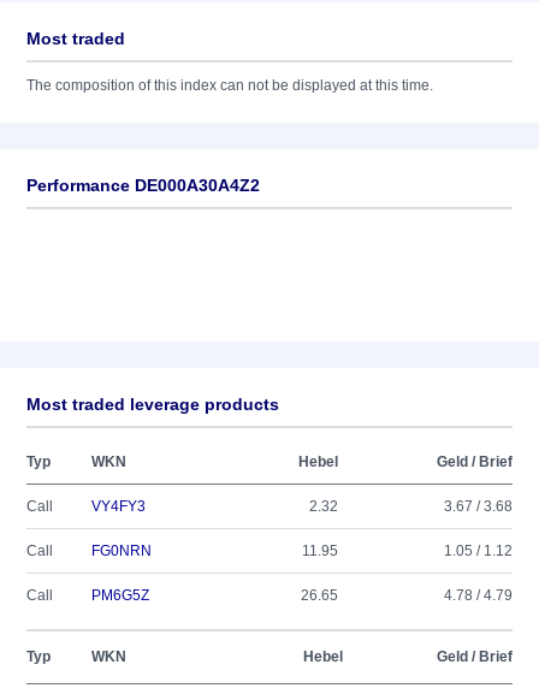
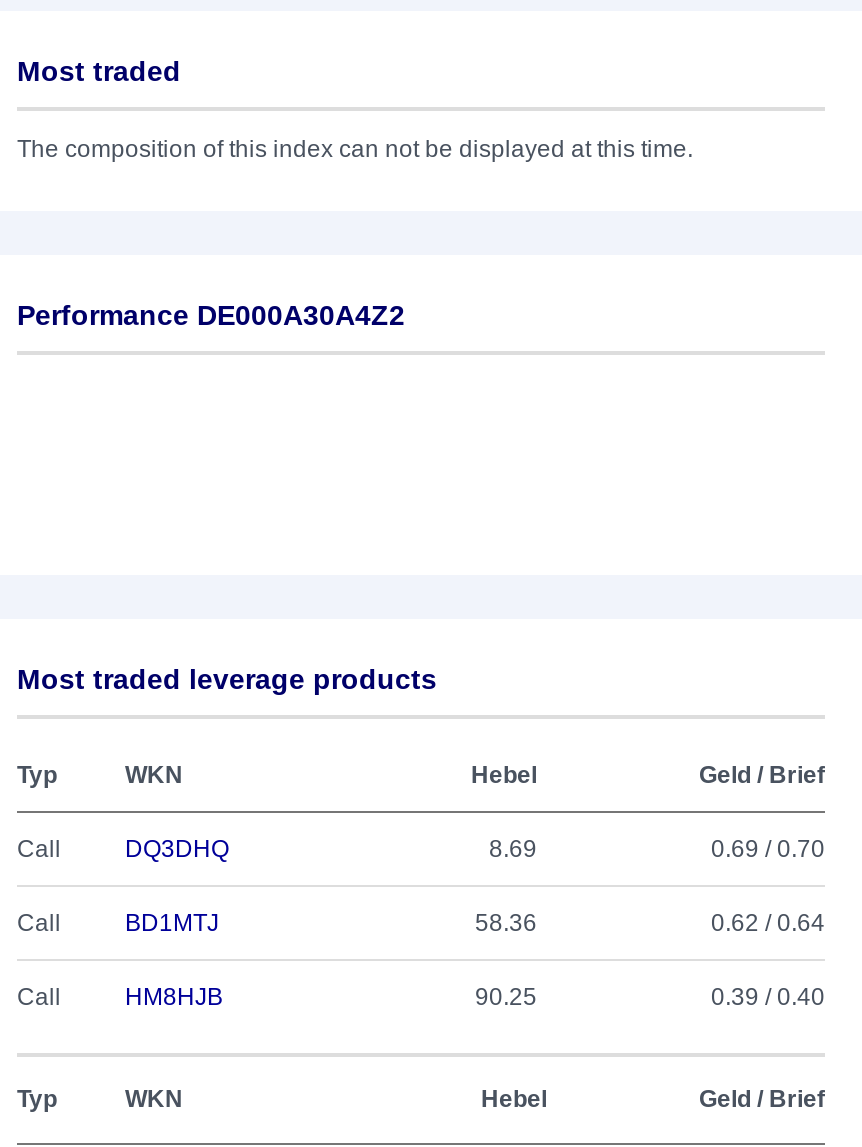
- VY4FY3
- 2.32
- 3.67 / 3.68
+ DQ3DHQ
+ 8.69
+ 0.69 / 0.70

- FG0NRN
- 11.95
- 1.05 / 1.12
+ BD1MTJ
+ 58.36
+ 0.62 / 0.64

- PM6G5Z
- 26.65
- 4.78 / 4.79
+ HM8HJB
+ 90.25
+ 0.39 / 0.40
